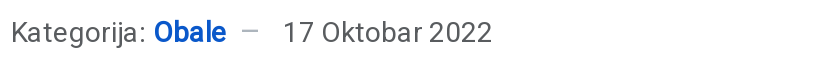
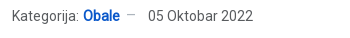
- Kategorija: Obale 17 Oktobar 2022
+ Kategorija: Obale 05 Oktobar 2022
